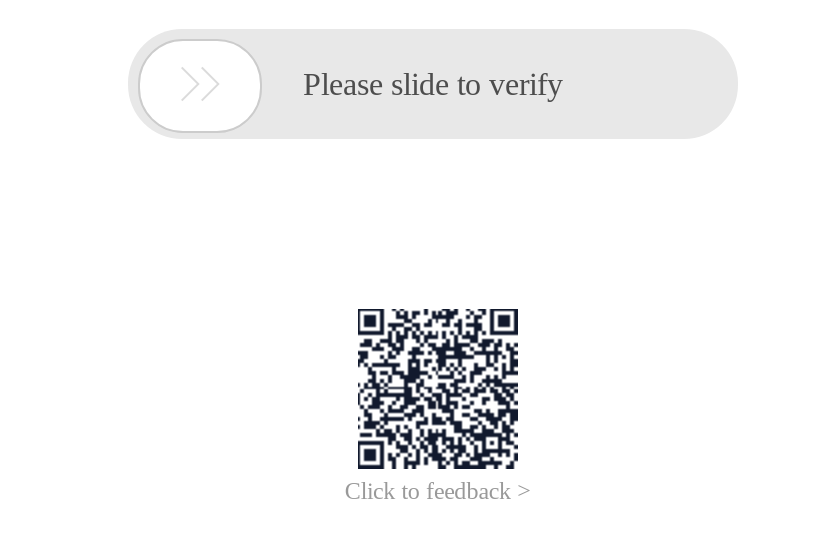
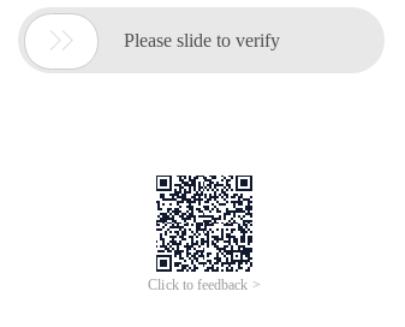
- [image]
+ [image]
